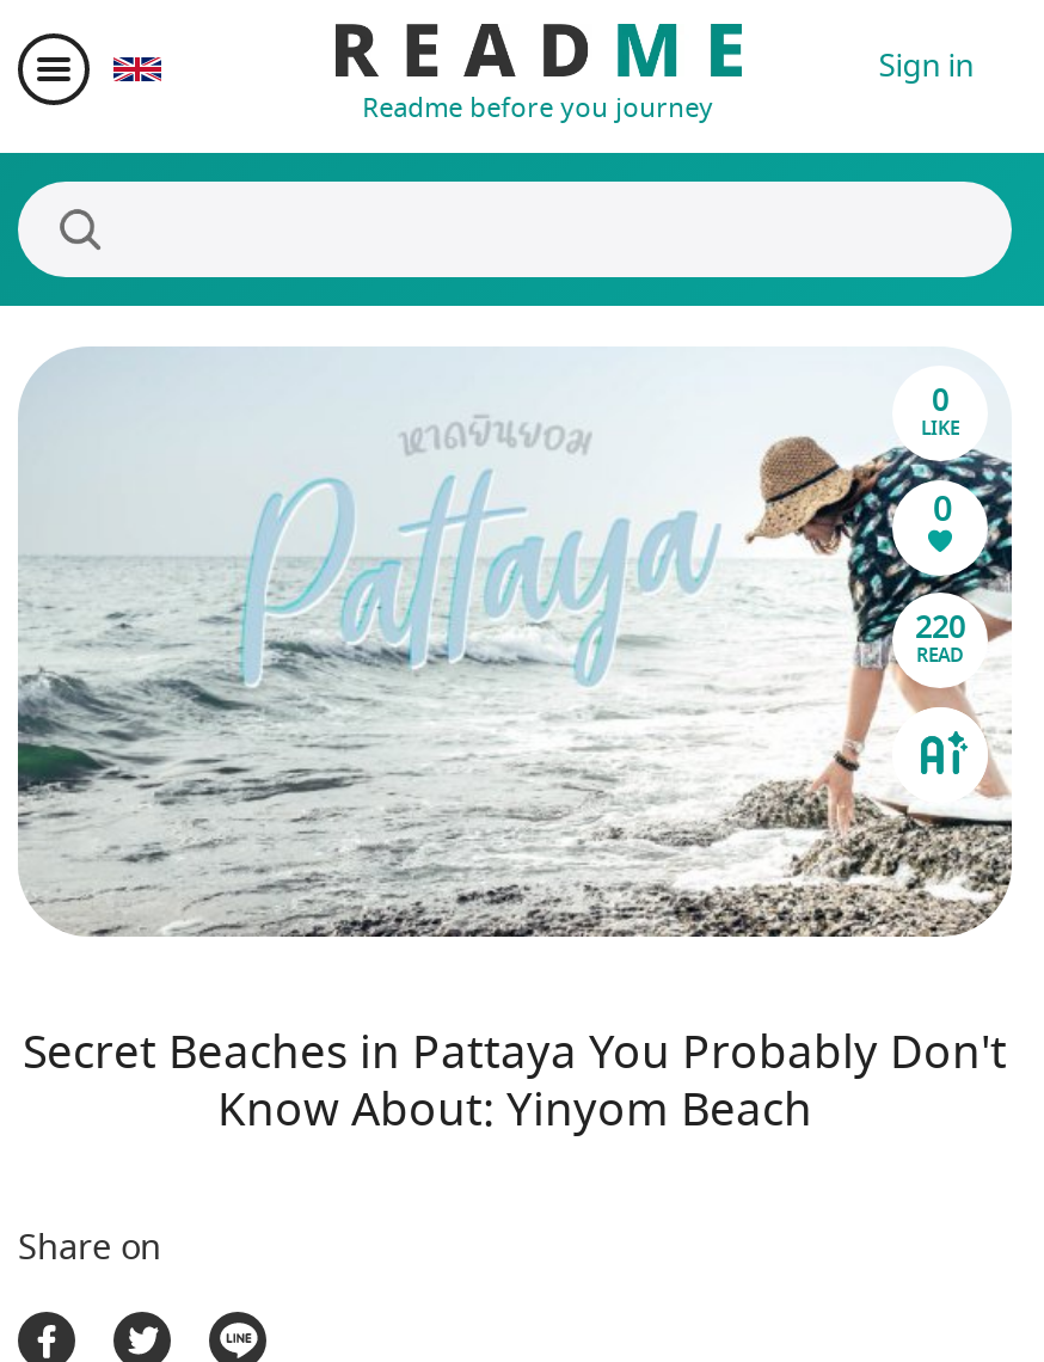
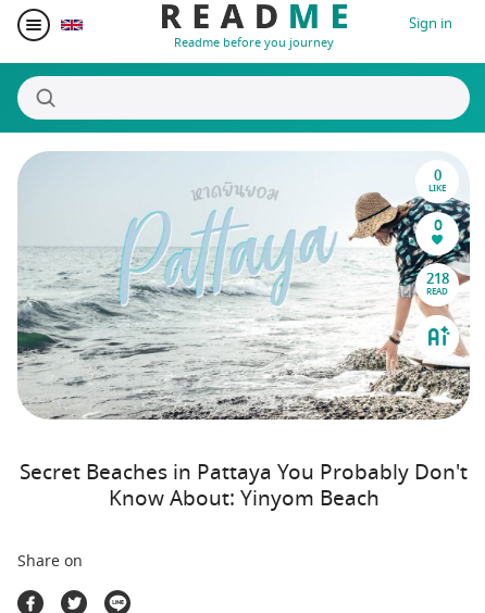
- 220
+ 218
